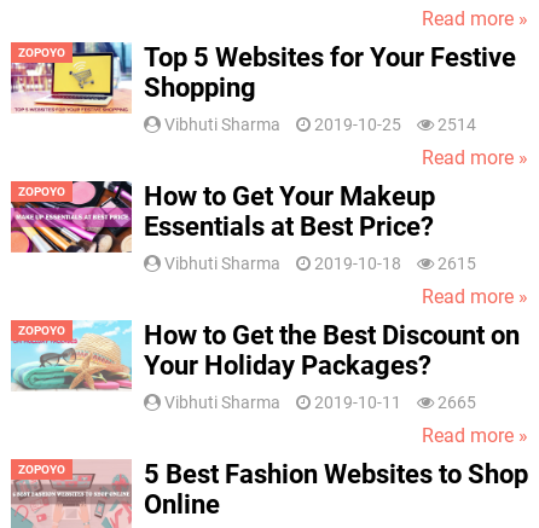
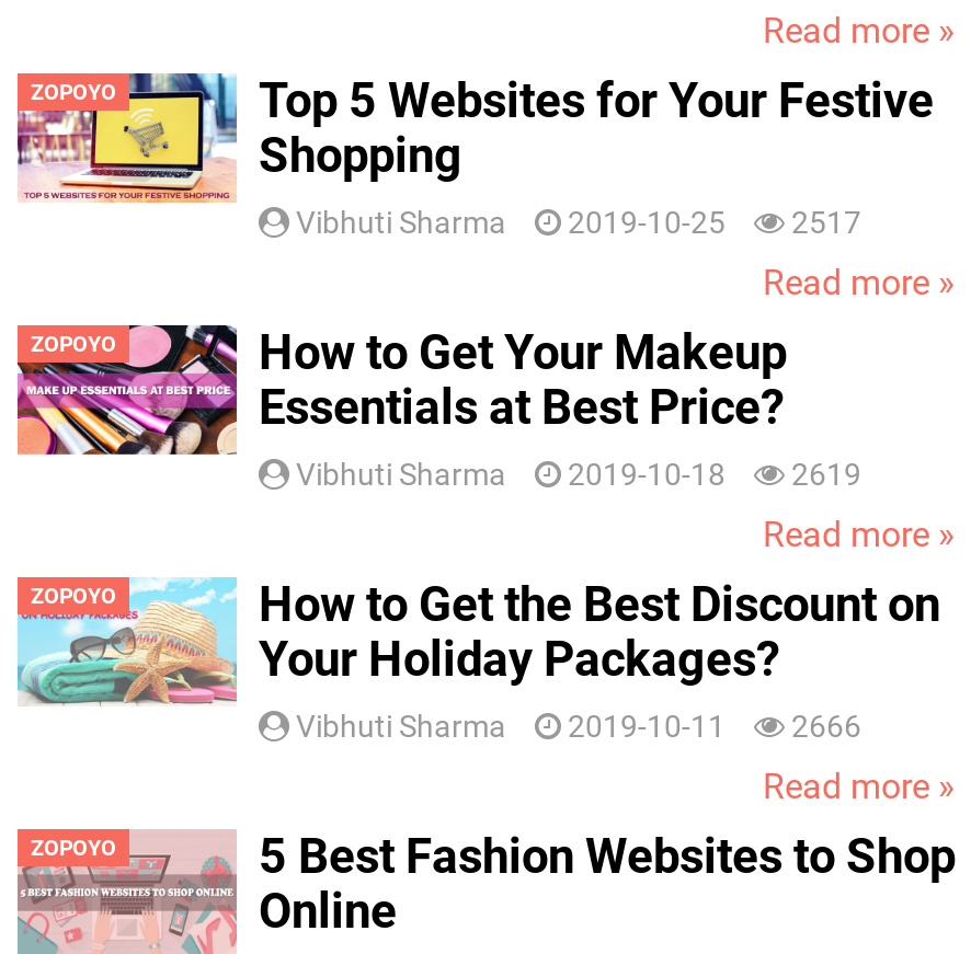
- Vibhuti Sharma 2019-10-25 2514
+ Vibhuti Sharma 2019-10-25 2517

- Vibhuti Sharma 2019-10-18 2615
+ Vibhuti Sharma 2019-10-18 2619

- Vibhuti Sharma 2019-10-11 2665
+ Vibhuti Sharma 2019-10-11 2666
